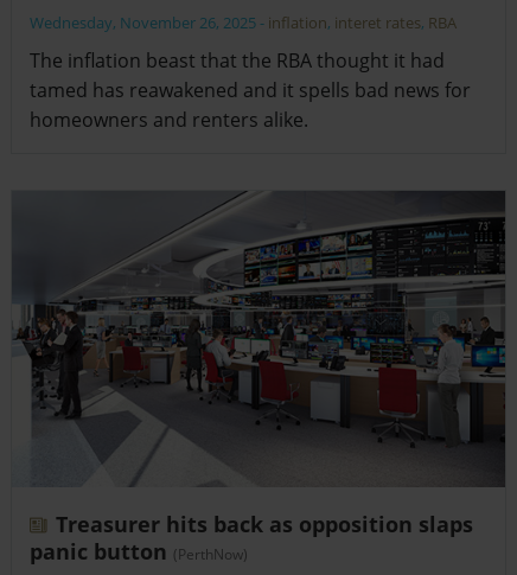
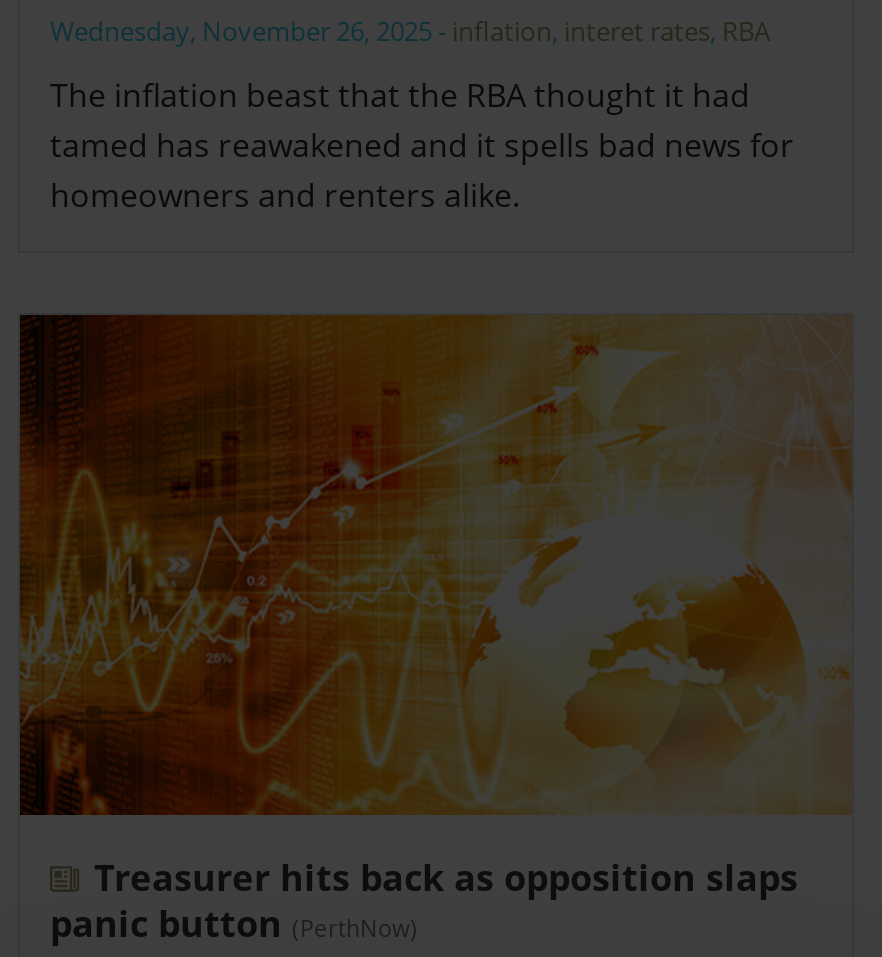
- [image]
+ [image]
